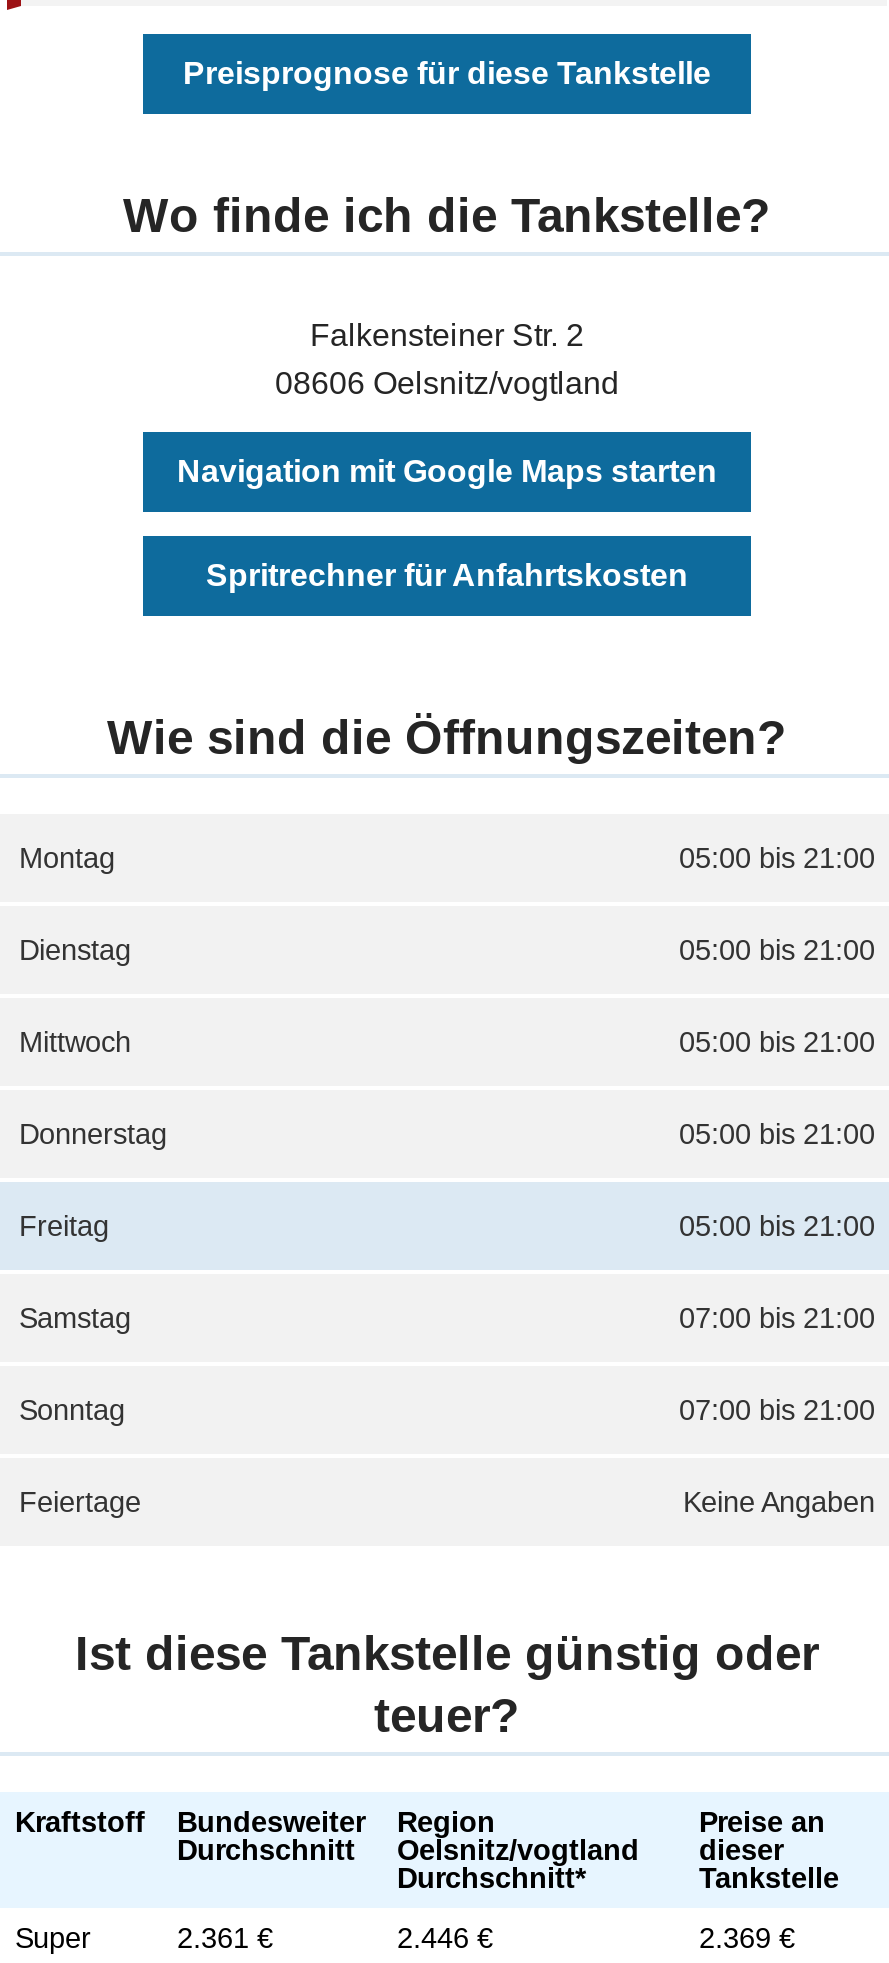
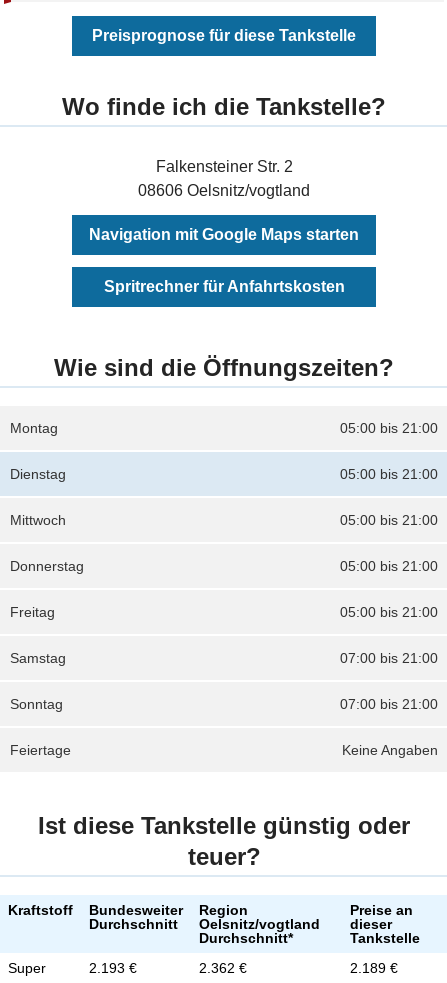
- 2.361 €
+ 2.193 €

- 2.446 €
+ 2.362 €

- 2.369 €
+ 2.189 €
